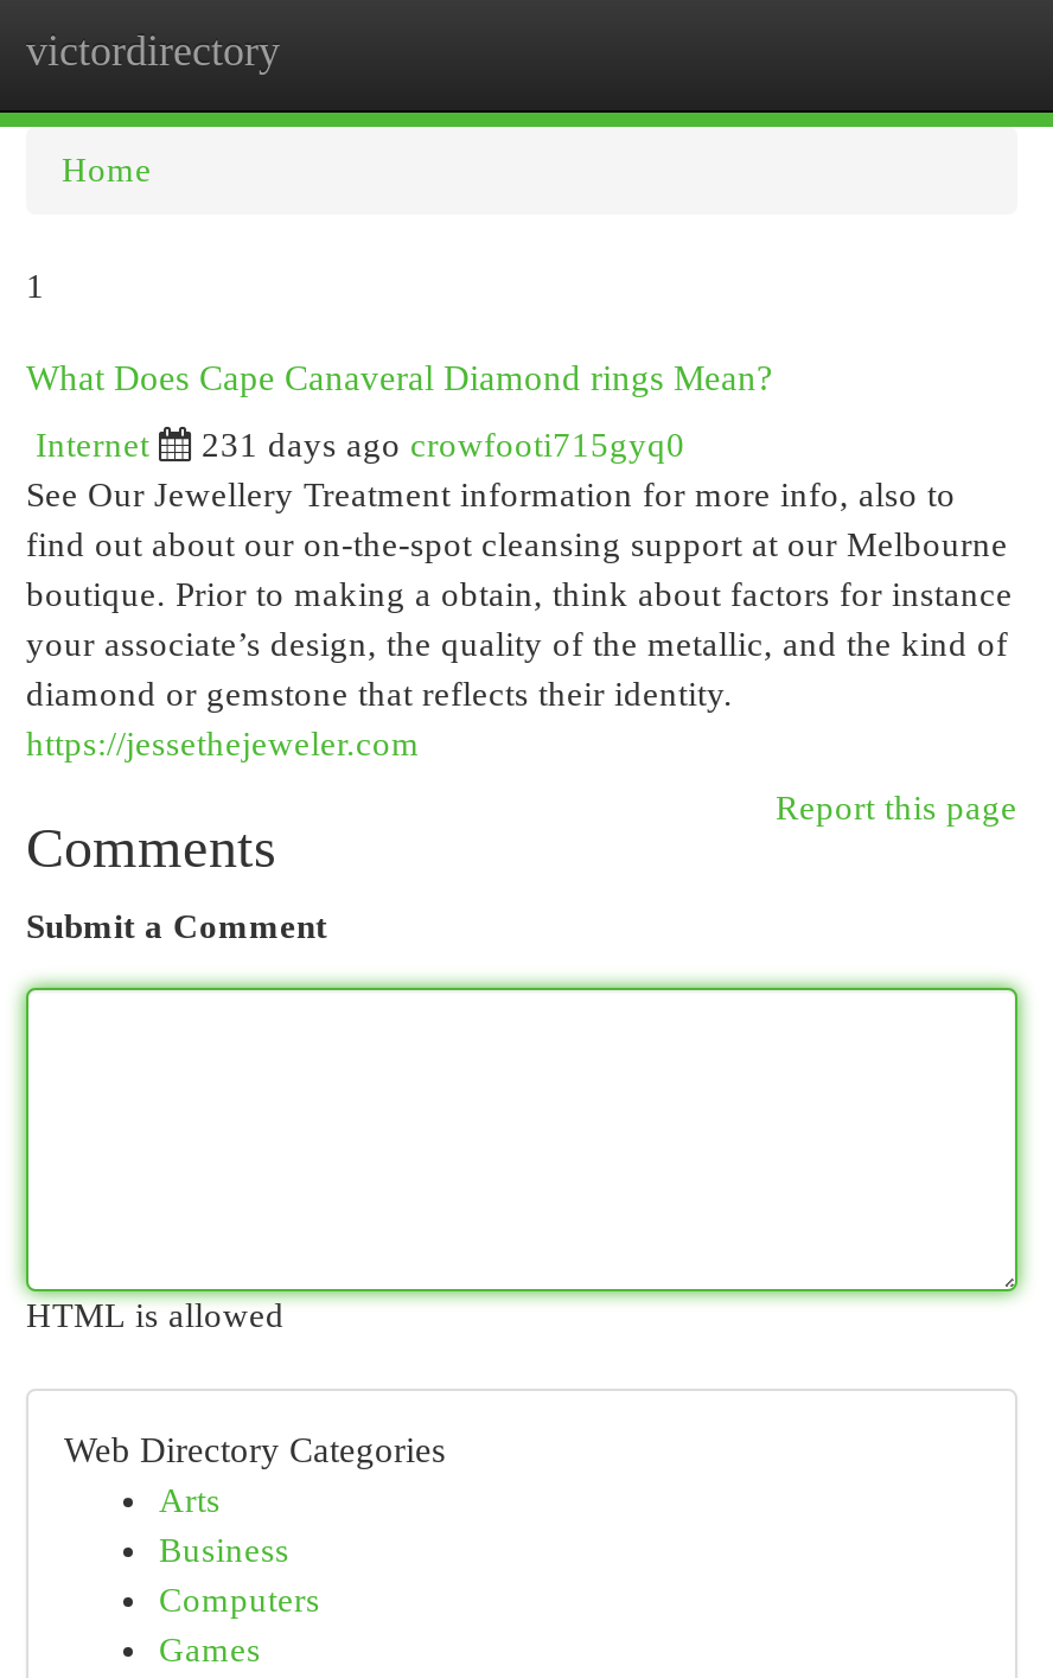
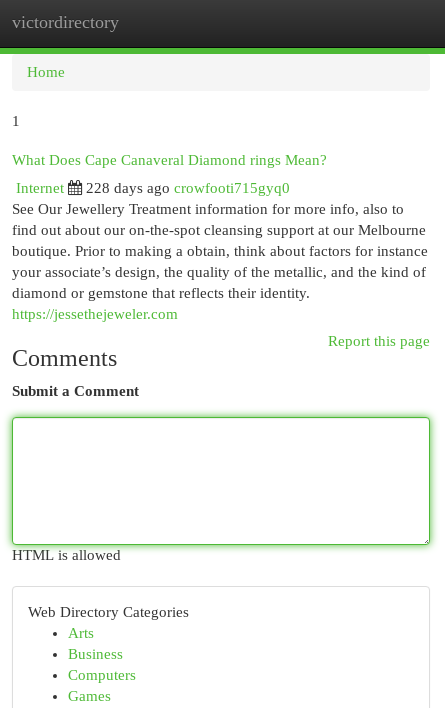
- 231 days ago crowfooti715gyq0
+ 228 days ago crowfooti715gyq0
